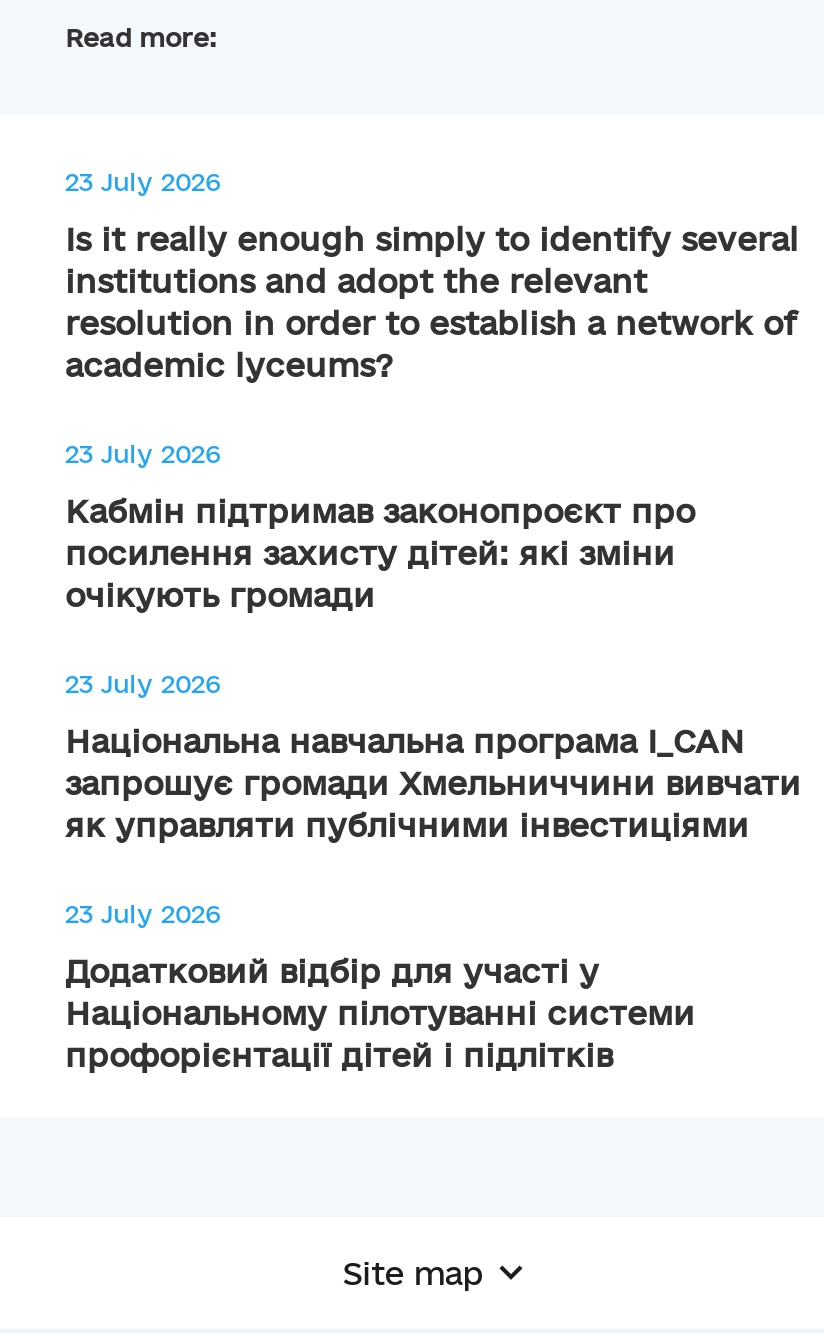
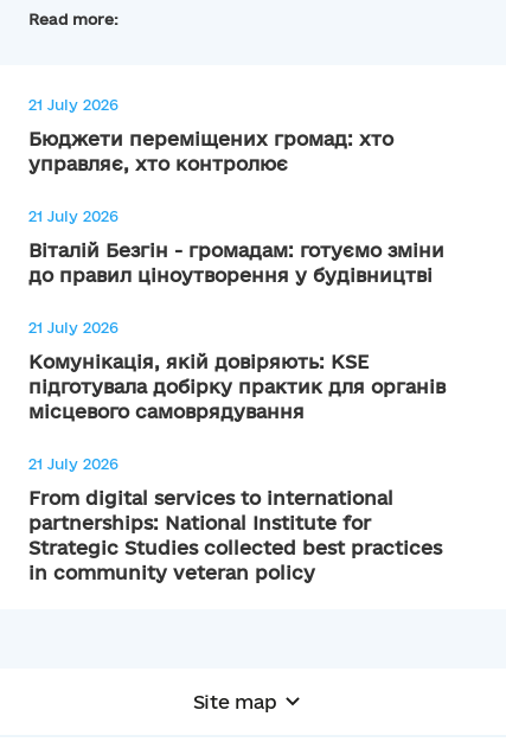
- 23 July 2026
+ 21 July 2026

- Is it really enough simply to identify several
- institutions and adopt the relevant
- resolution in order to establish a network of
- academic lyceums?
+ Бюджети переміщених громад: хто
+ управляє, хто контролює

- 23 July 2026
+ 21 July 2026

- Кабмін підтримав законопроєкт про
- посилення захисту дітей: які зміни
- очікують громади
+ Віталій Безгін - громадам: готуємо зміни
+ до правил ціноутворення у будівництві

- 23 July 2026
+ 21 July 2026

- Національна навчальна програма I_CAN
- запрошує громади Хмельниччини вивчати
- як управляти публічними інвестиціями
+ Комунікація, якій довіряють: KSE
+ підготувала добірку практик для органів
+ місцевого самоврядування

- 23 July 2026
+ 21 July 2026

- Додатковий відбір для участі у
- Національному пілотуванні системи
- профорієнтації дітей і підлітків
+ From digital services to international
+ partnerships: National Institute for
+ Strategic Studies collected best practices
+ in community veteran policy
